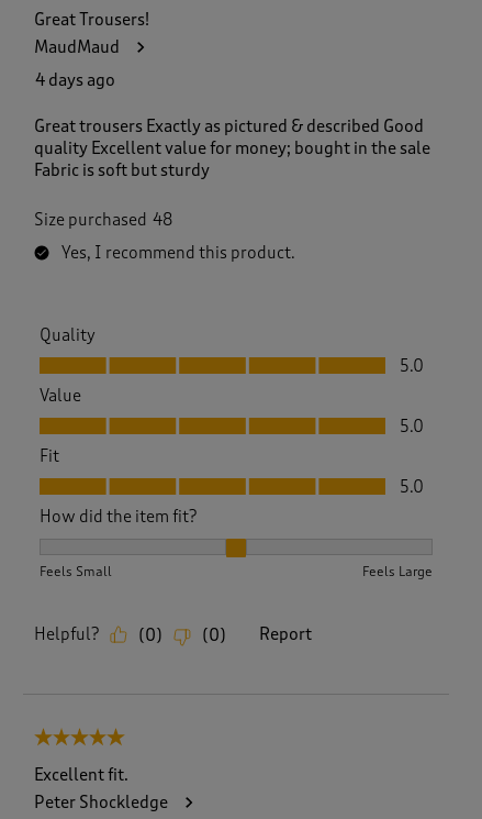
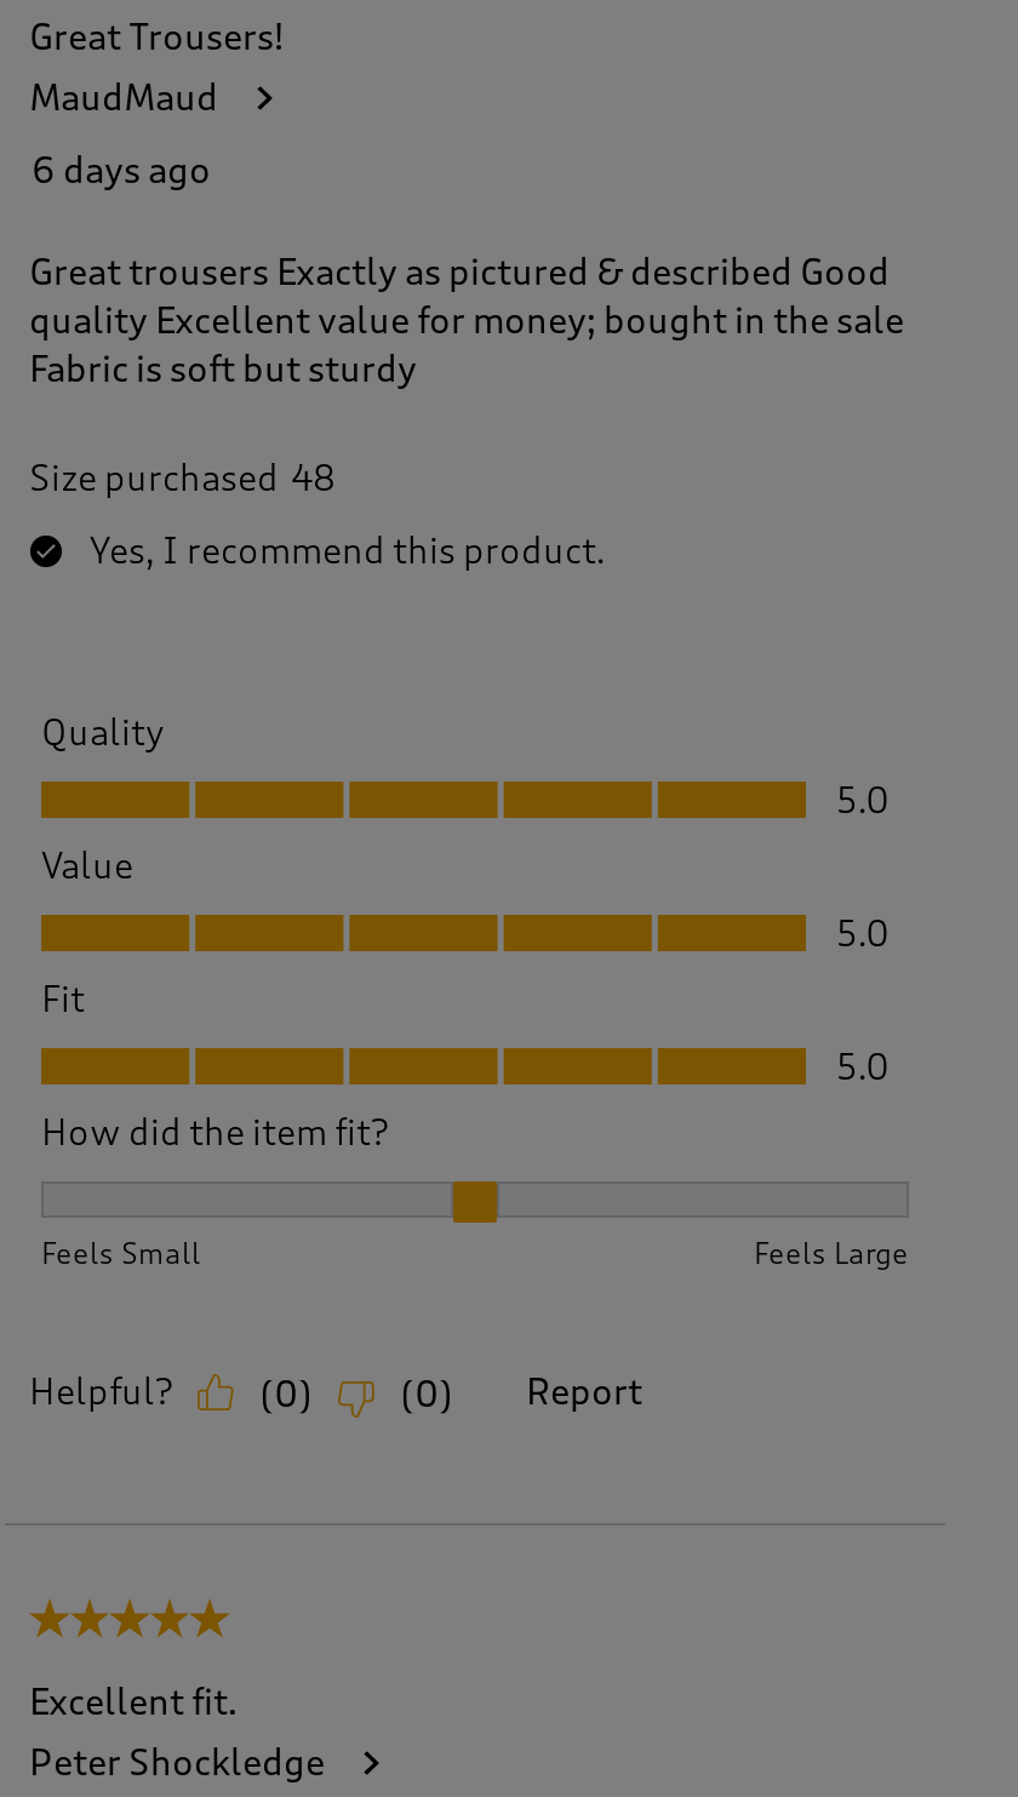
- 4 days ago
+ 6 days ago
